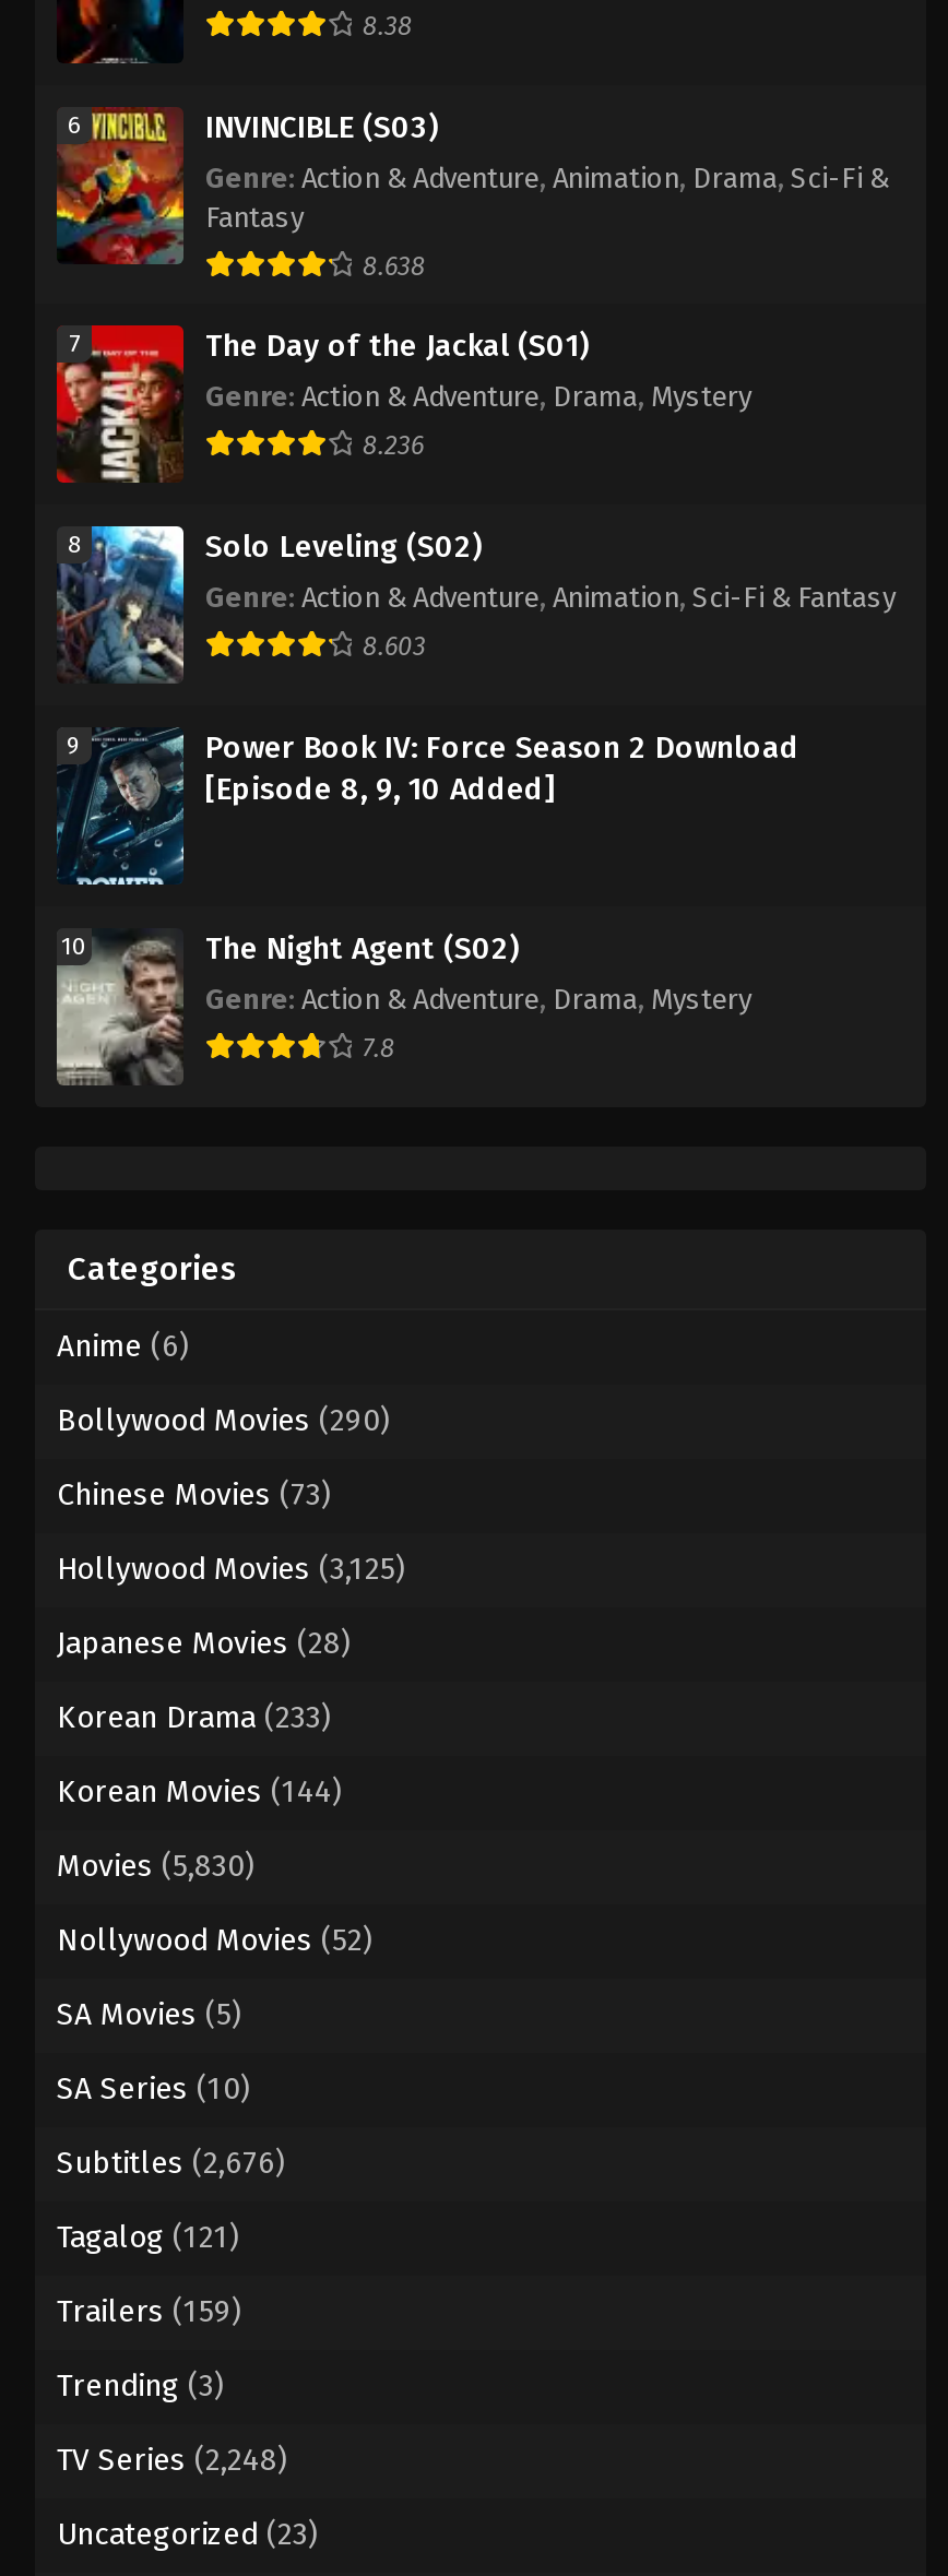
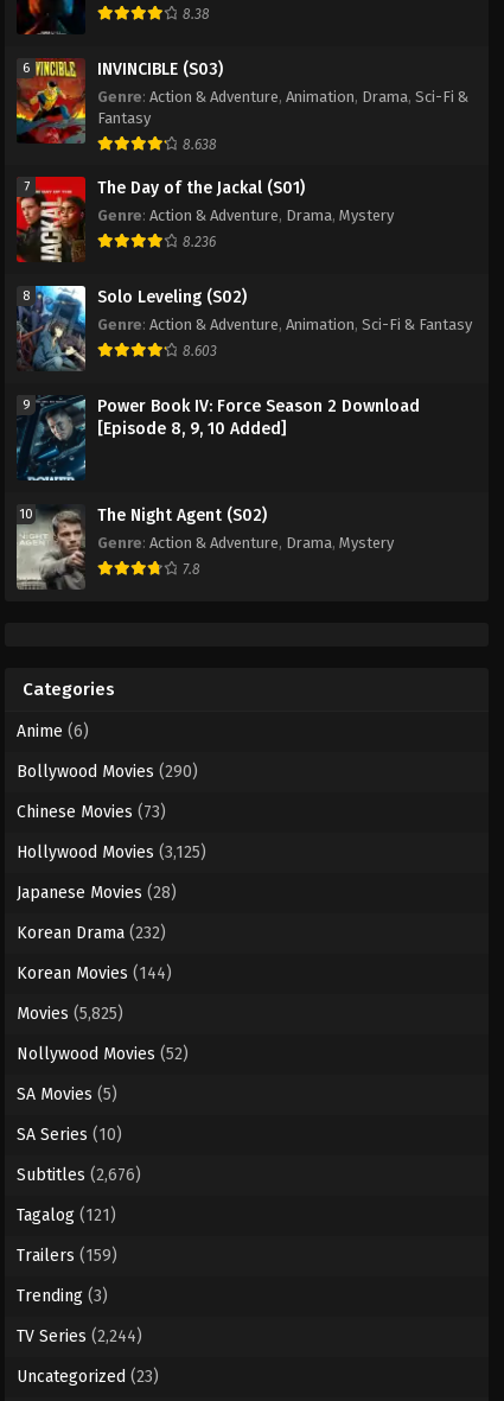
- Korean Drama (233)
+ Korean Drama (232)

- Movies (5,830)
+ Movies (5,825)

- TV Series (2,248)
+ TV Series (2,244)
